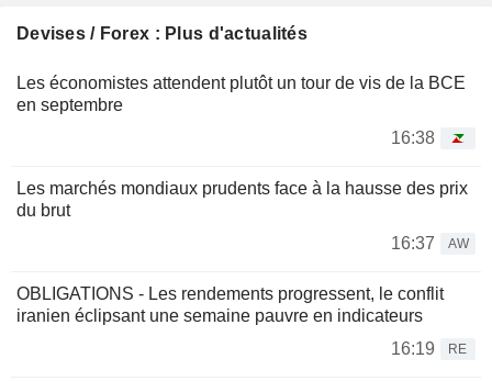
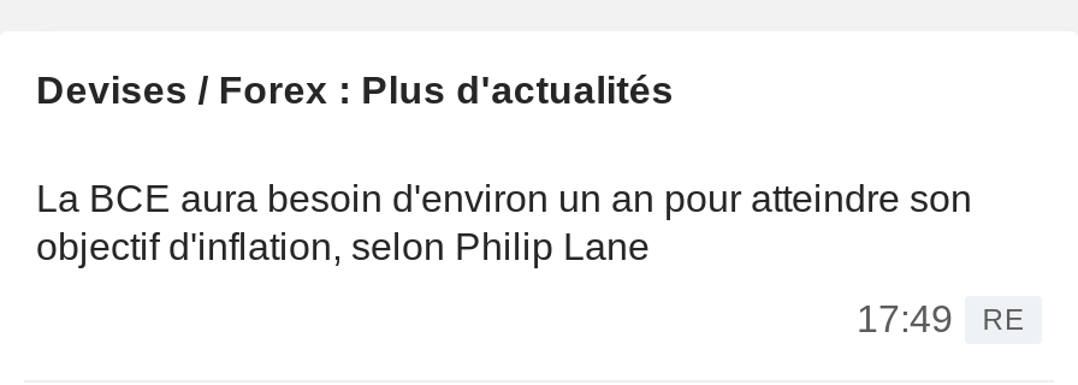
- Les économistes attendent plutôt un tour de vis de la BCE
- en septembre
- 16:38
- Les marchés mondiaux prudents face à la hausse des prix
- du brut
- 16:37
- AW
- OBLIGATIONS - Les rendements progressent, le conflit
- iranien éclipsant une semaine pauvre en indicateurs
- 16:19
+ La BCE aura besoin d'environ un an pour atteindre son
+ objectif d'inflation, selon Philip Lane
+ 17:49
